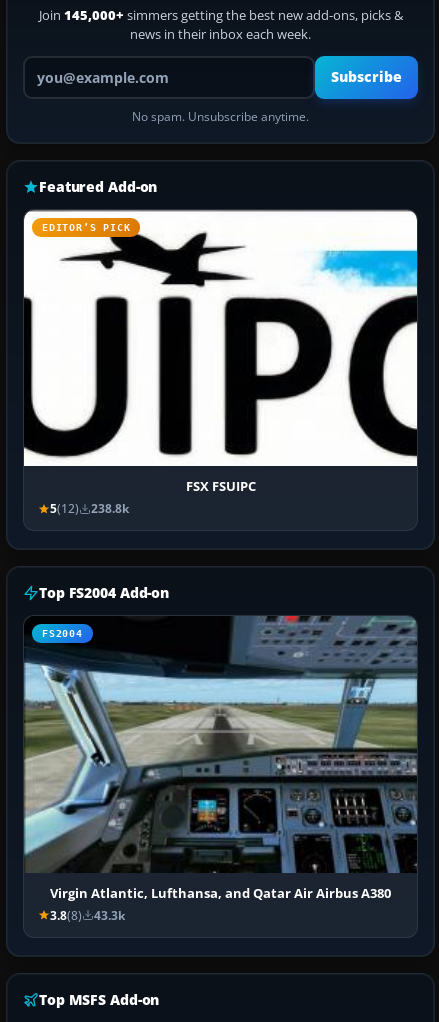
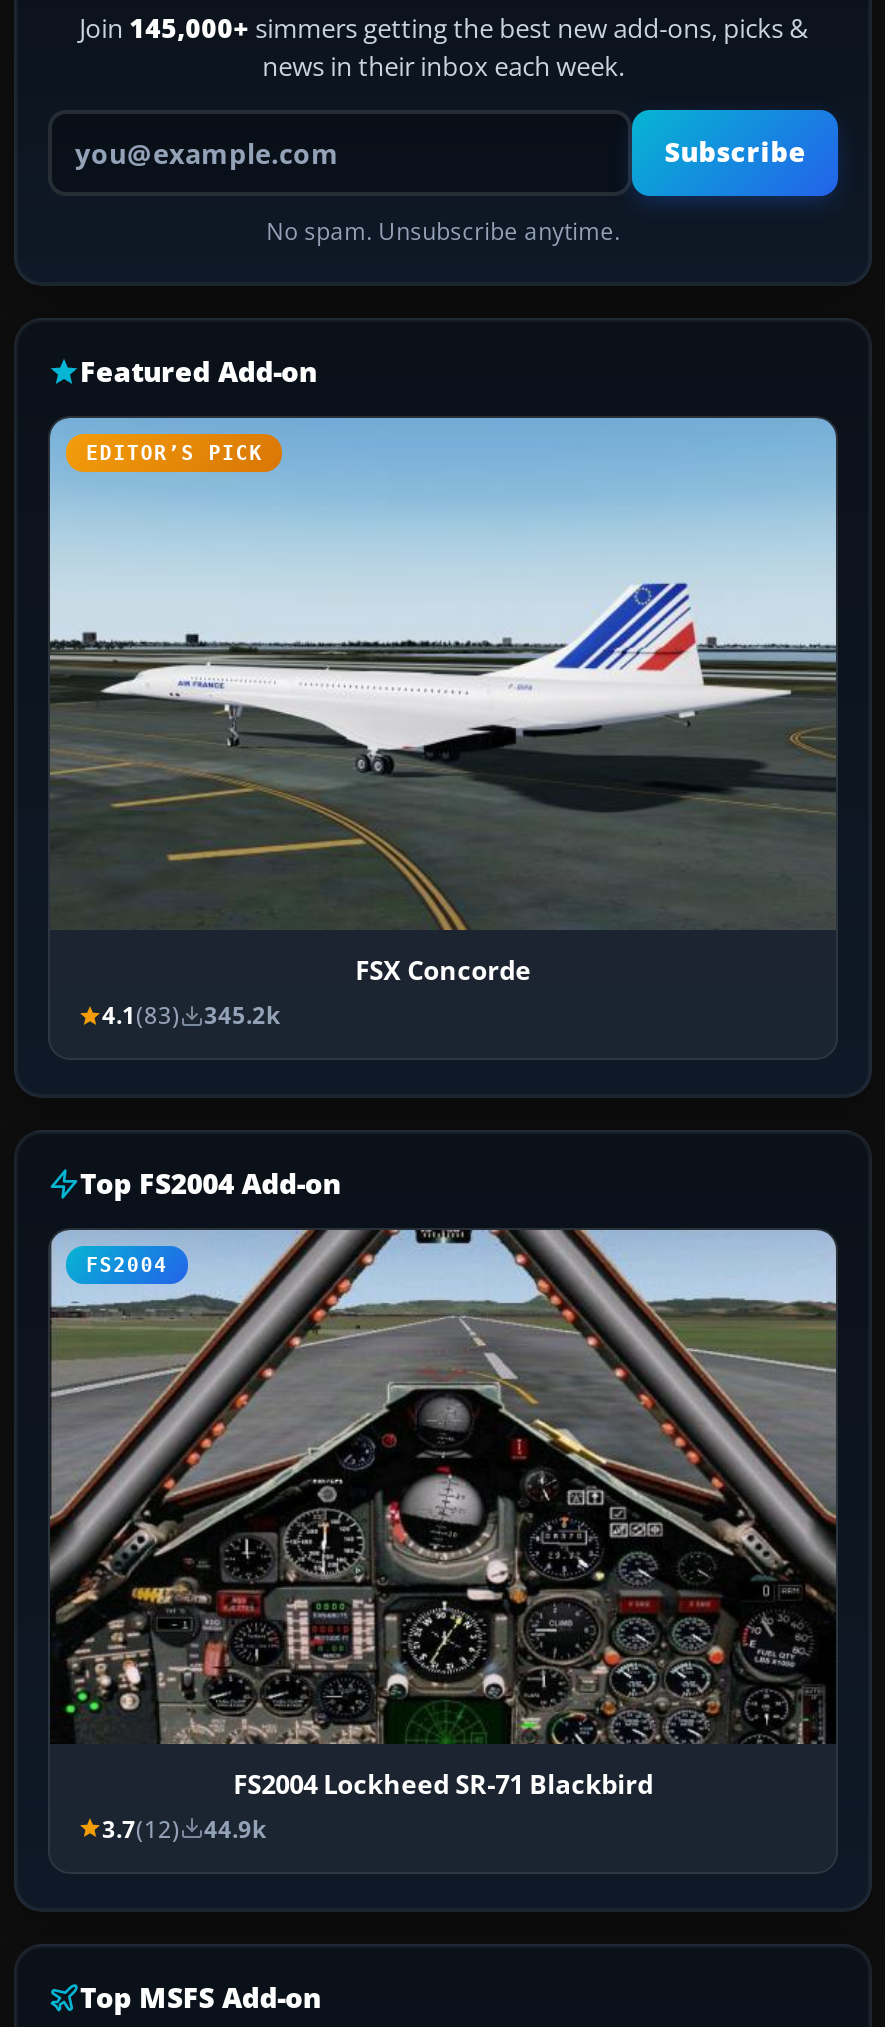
- [image]
- FSX FSUIPC
- 5(12)
- 238.8k
+ [image]
+ FSX Concorde
+ 4.1(83)
+ 345.2k

- [image]
- Virgin Atlantic, Lufthansa, and Qatar Air Airbus A380
- 3.8(8)
- 43.3k
+ [image]
+ FS2004 Lockheed SR-71 Blackbird
+ 3.7(12)
+ 44.9k
